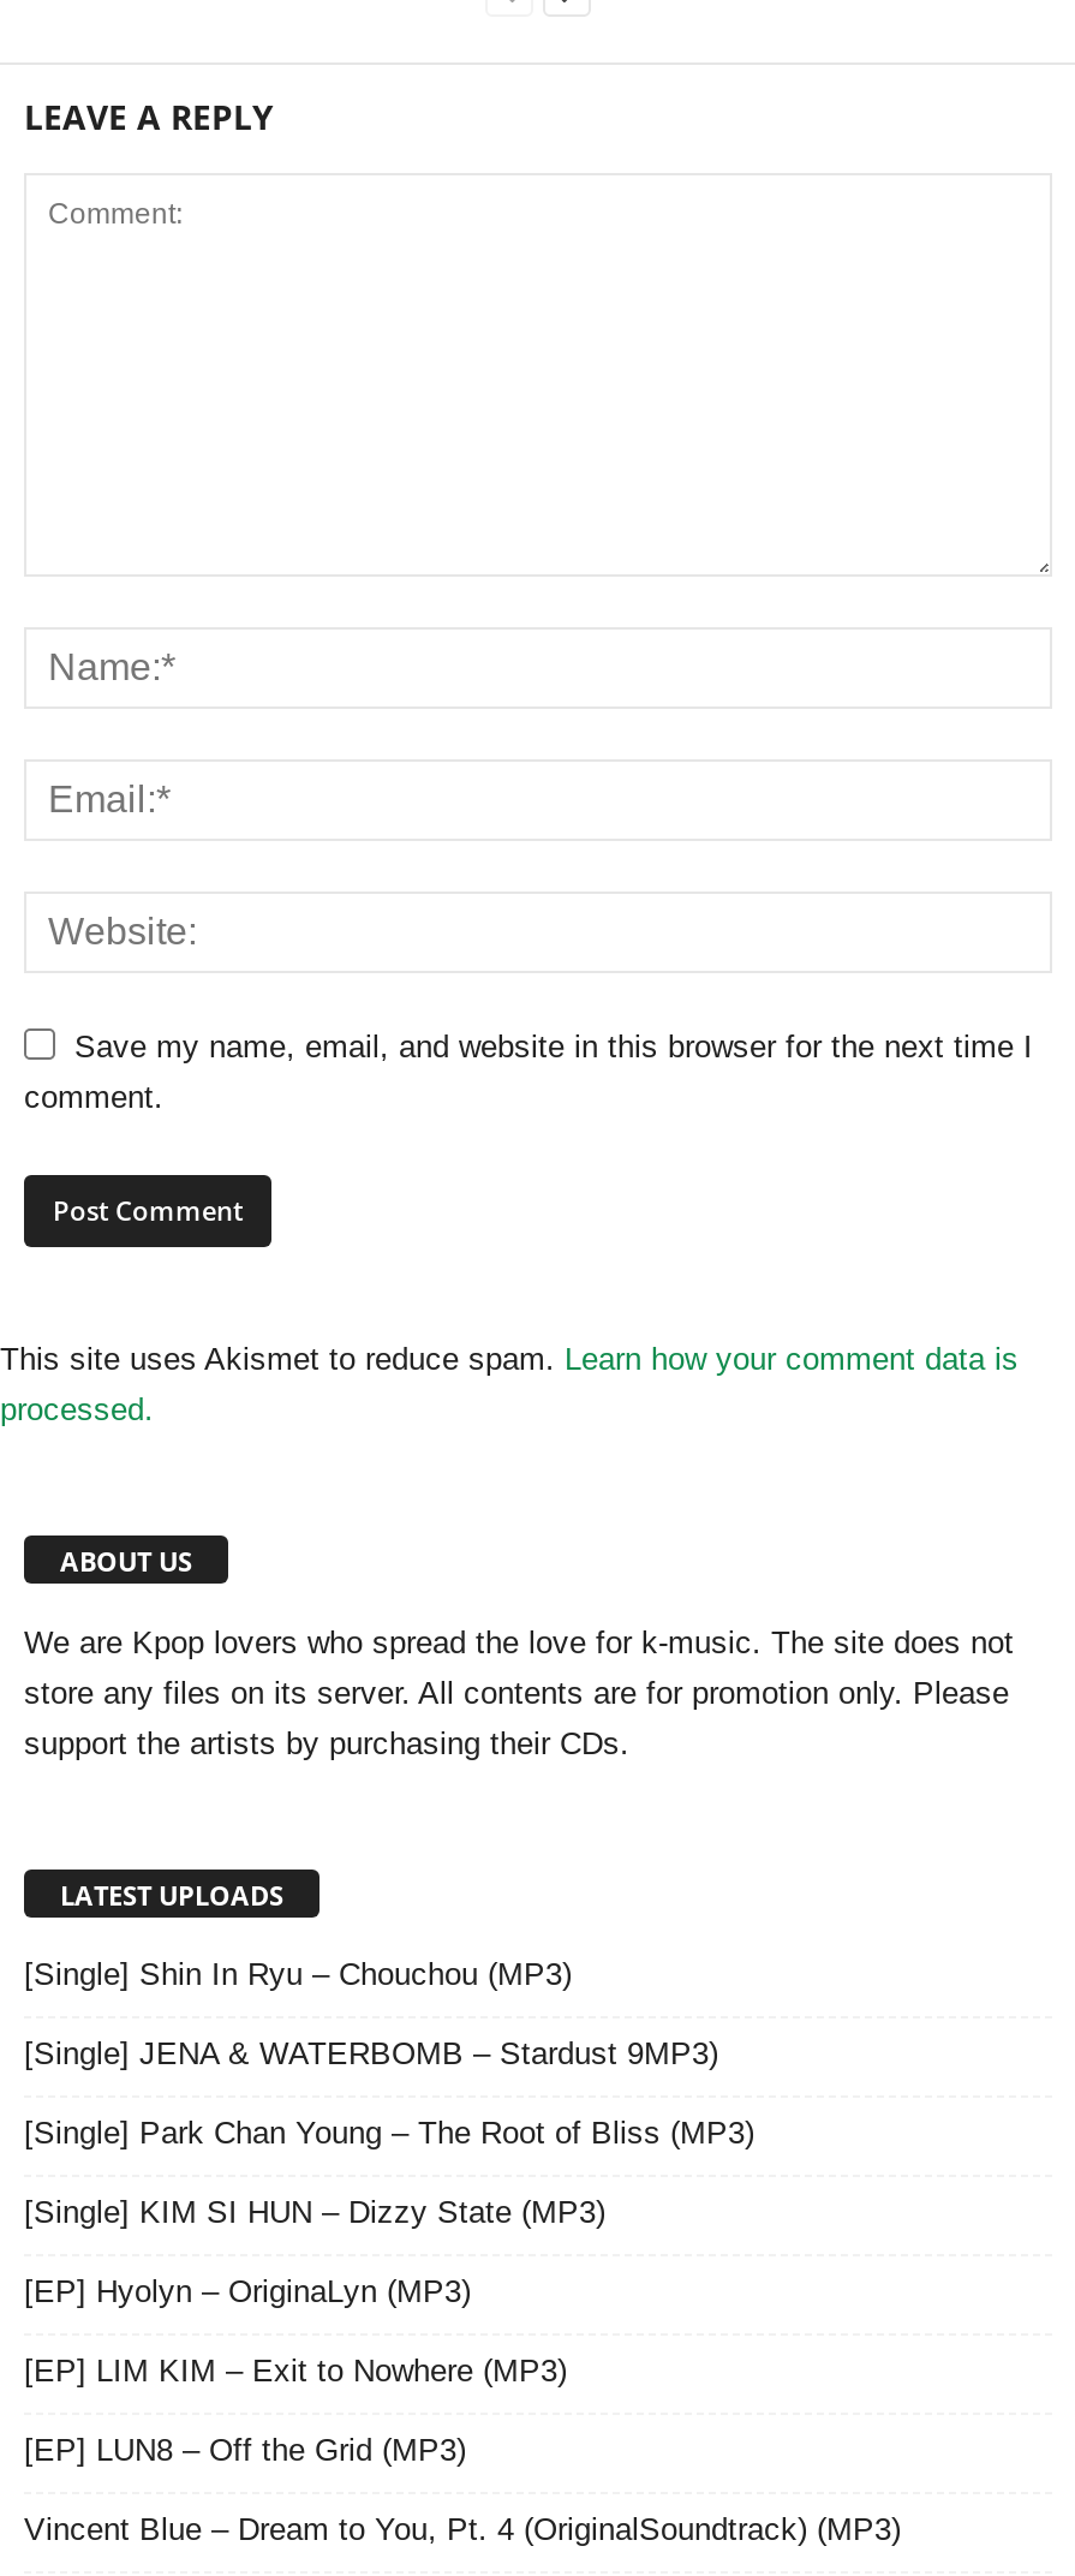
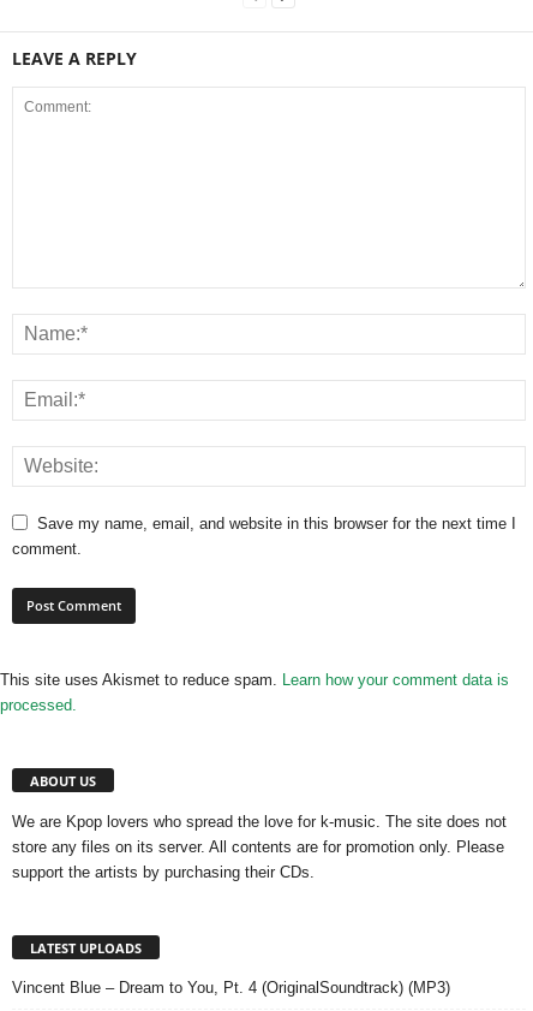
- [Single] Shin In Ryu – Chouchou (MP3)
- [Single] JENA & WATERBOMB – Stardust 9MP3)
- [Single] Park Chan Young – The Root of Bliss (MP3)
- [Single] KIM SI HUN – Dizzy State (MP3)
- [EP] Hyolyn – OriginaLyn (MP3)
- [EP] LIM KIM – Exit to Nowhere (MP3)
- [EP] LUN8 – Off the Grid (MP3)
